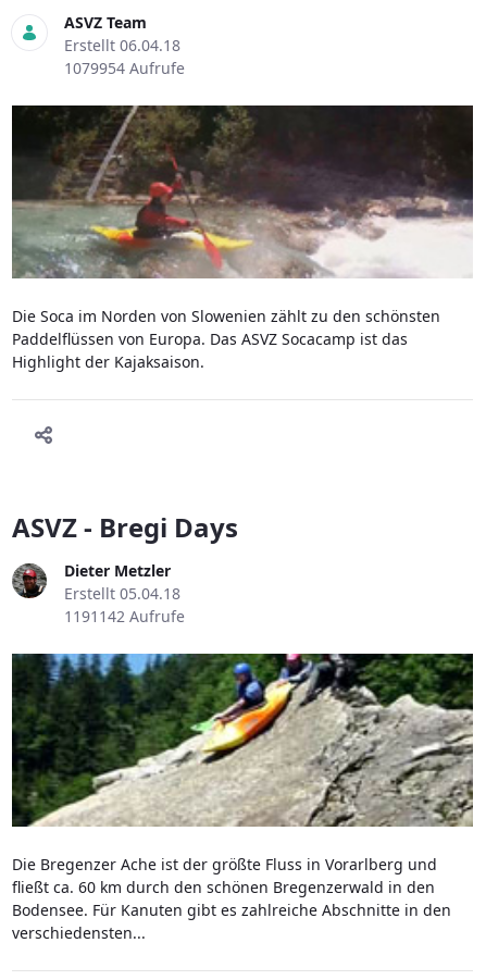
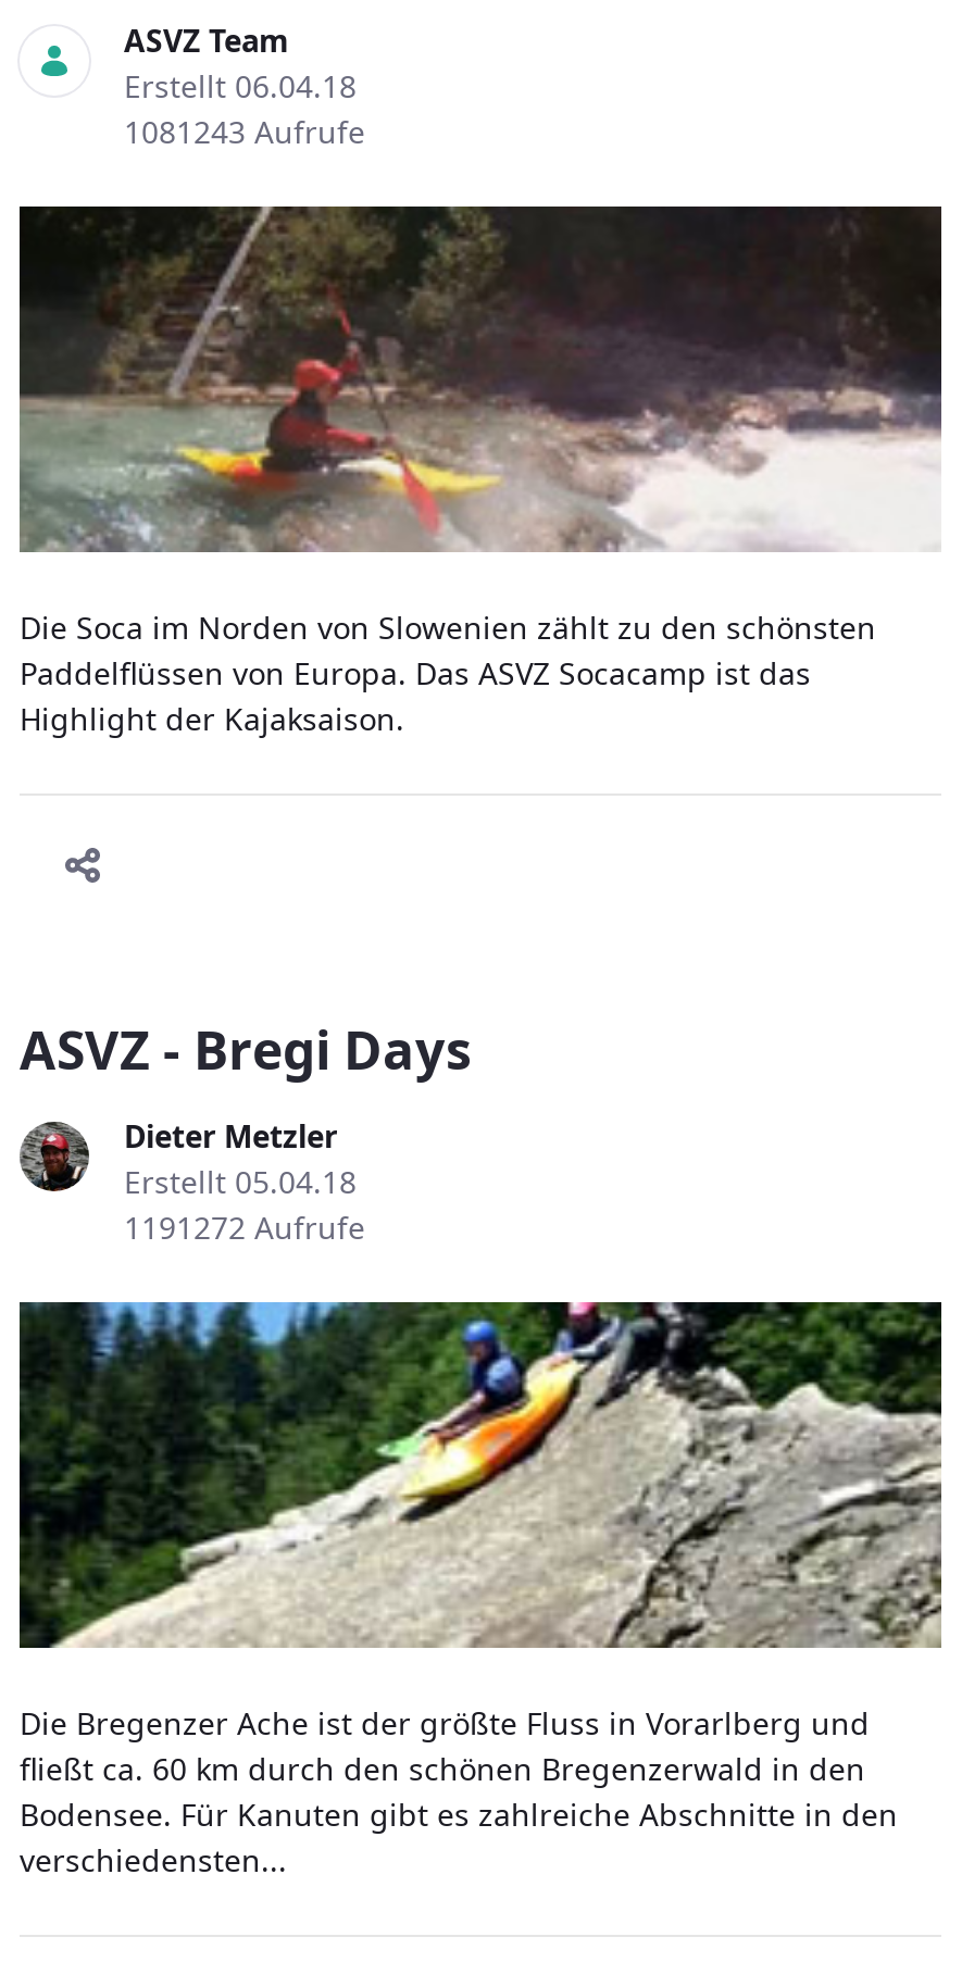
- 1079954 Aufrufe
+ 1081243 Aufrufe

- 1191142 Aufrufe
+ 1191272 Aufrufe
